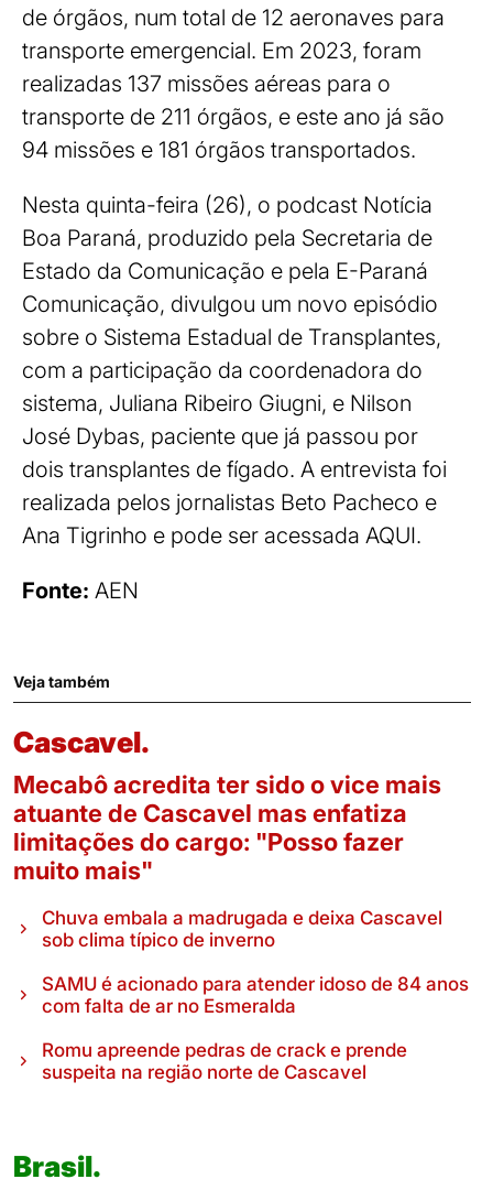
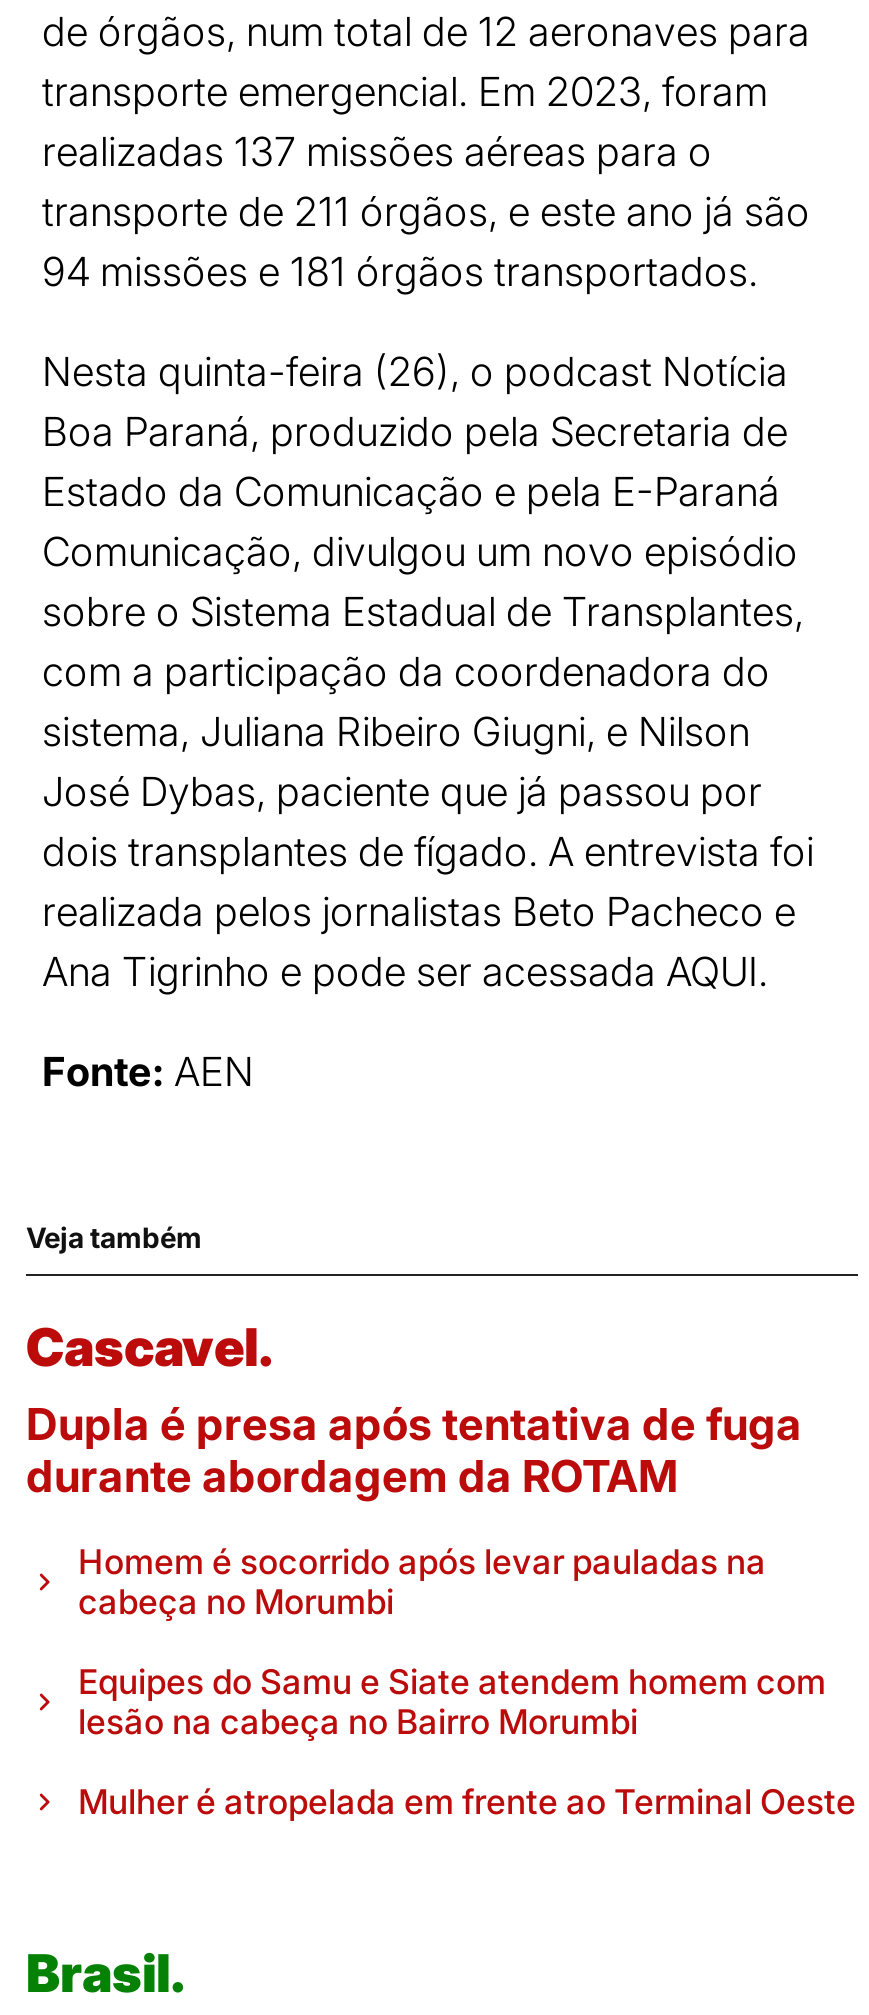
- Mecabô acredita ter sido o vice mais
- atuante de Cascavel mas enfatiza
- limitações do cargo: "Posso fazer
- muito mais"
+ Dupla é presa após tentativa de fuga
+ durante abordagem da ROTAM

- Chuva embala a madrugada e deixa Cascavel
- sob clima típico de inverno
+ Homem é socorrido após levar pauladas na
+ cabeça no Morumbi

- SAMU é acionado para atender idoso de 84 anos
- com falta de ar no Esmeralda
+ Equipes do Samu e Siate atendem homem com
+ lesão na cabeça no Bairro Morumbi

- Romu apreende pedras de crack e prende
- suspeita na região norte de Cascavel
+ Mulher é atropelada em frente ao Terminal Oeste
